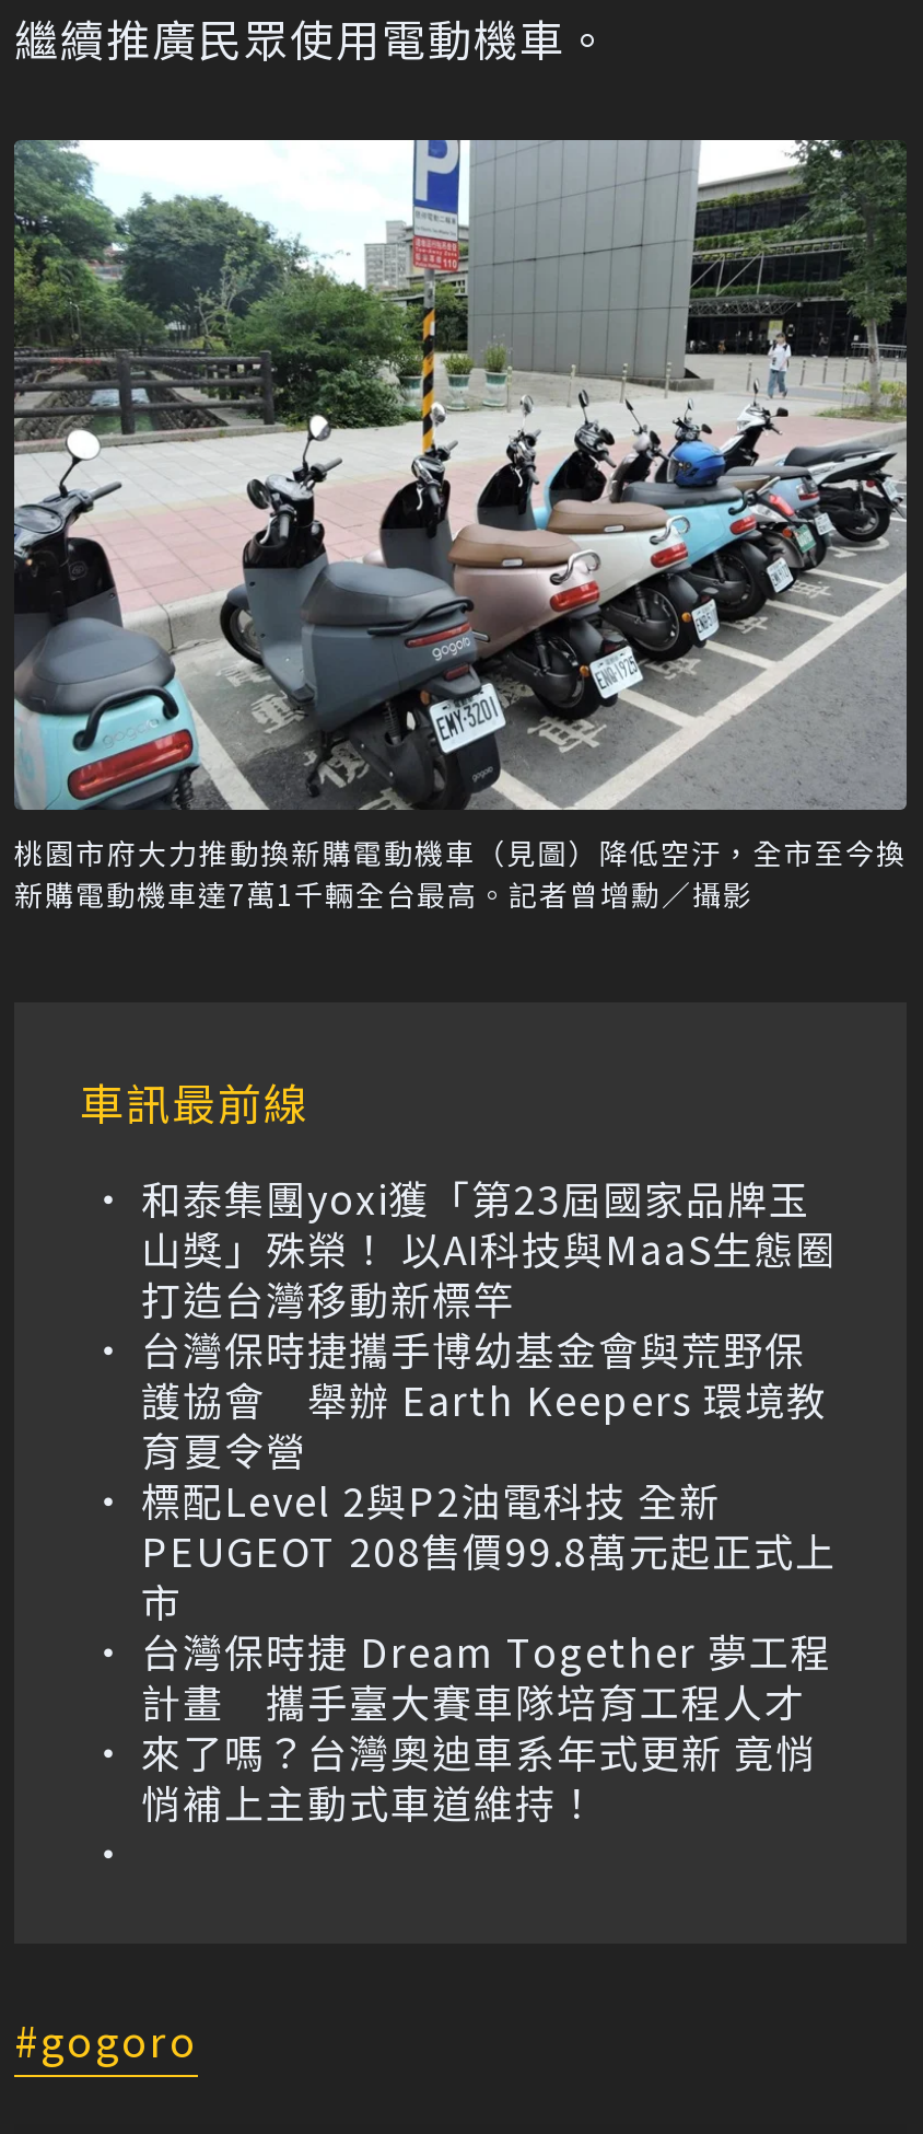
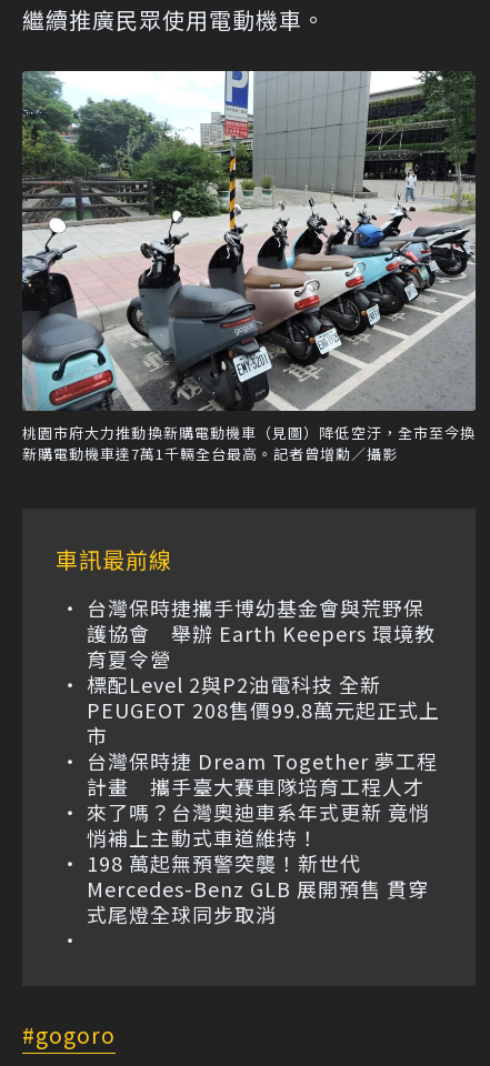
- 和泰集團yoxi獲「第23屆國家品牌玉
- 山獎」殊榮！ 以AI科技與MaaS生態圈
- 打造台灣移動新標竿

moved up: 台灣保時捷攜手博幼基金會與荒野保 | 護協會 舉辦 Earth Keepers 環境教 | 標配Level 2與P2油電科技 全新 | ... | 來了嗎？台灣奧迪車系年式更新 竟悄 | 悄補上主動式車道維持！

+ 198 萬起無預警突襲！新世代
+ Mercedes-Benz GLB 展開預售 貫穿
+ 式尾燈全球同步取消
